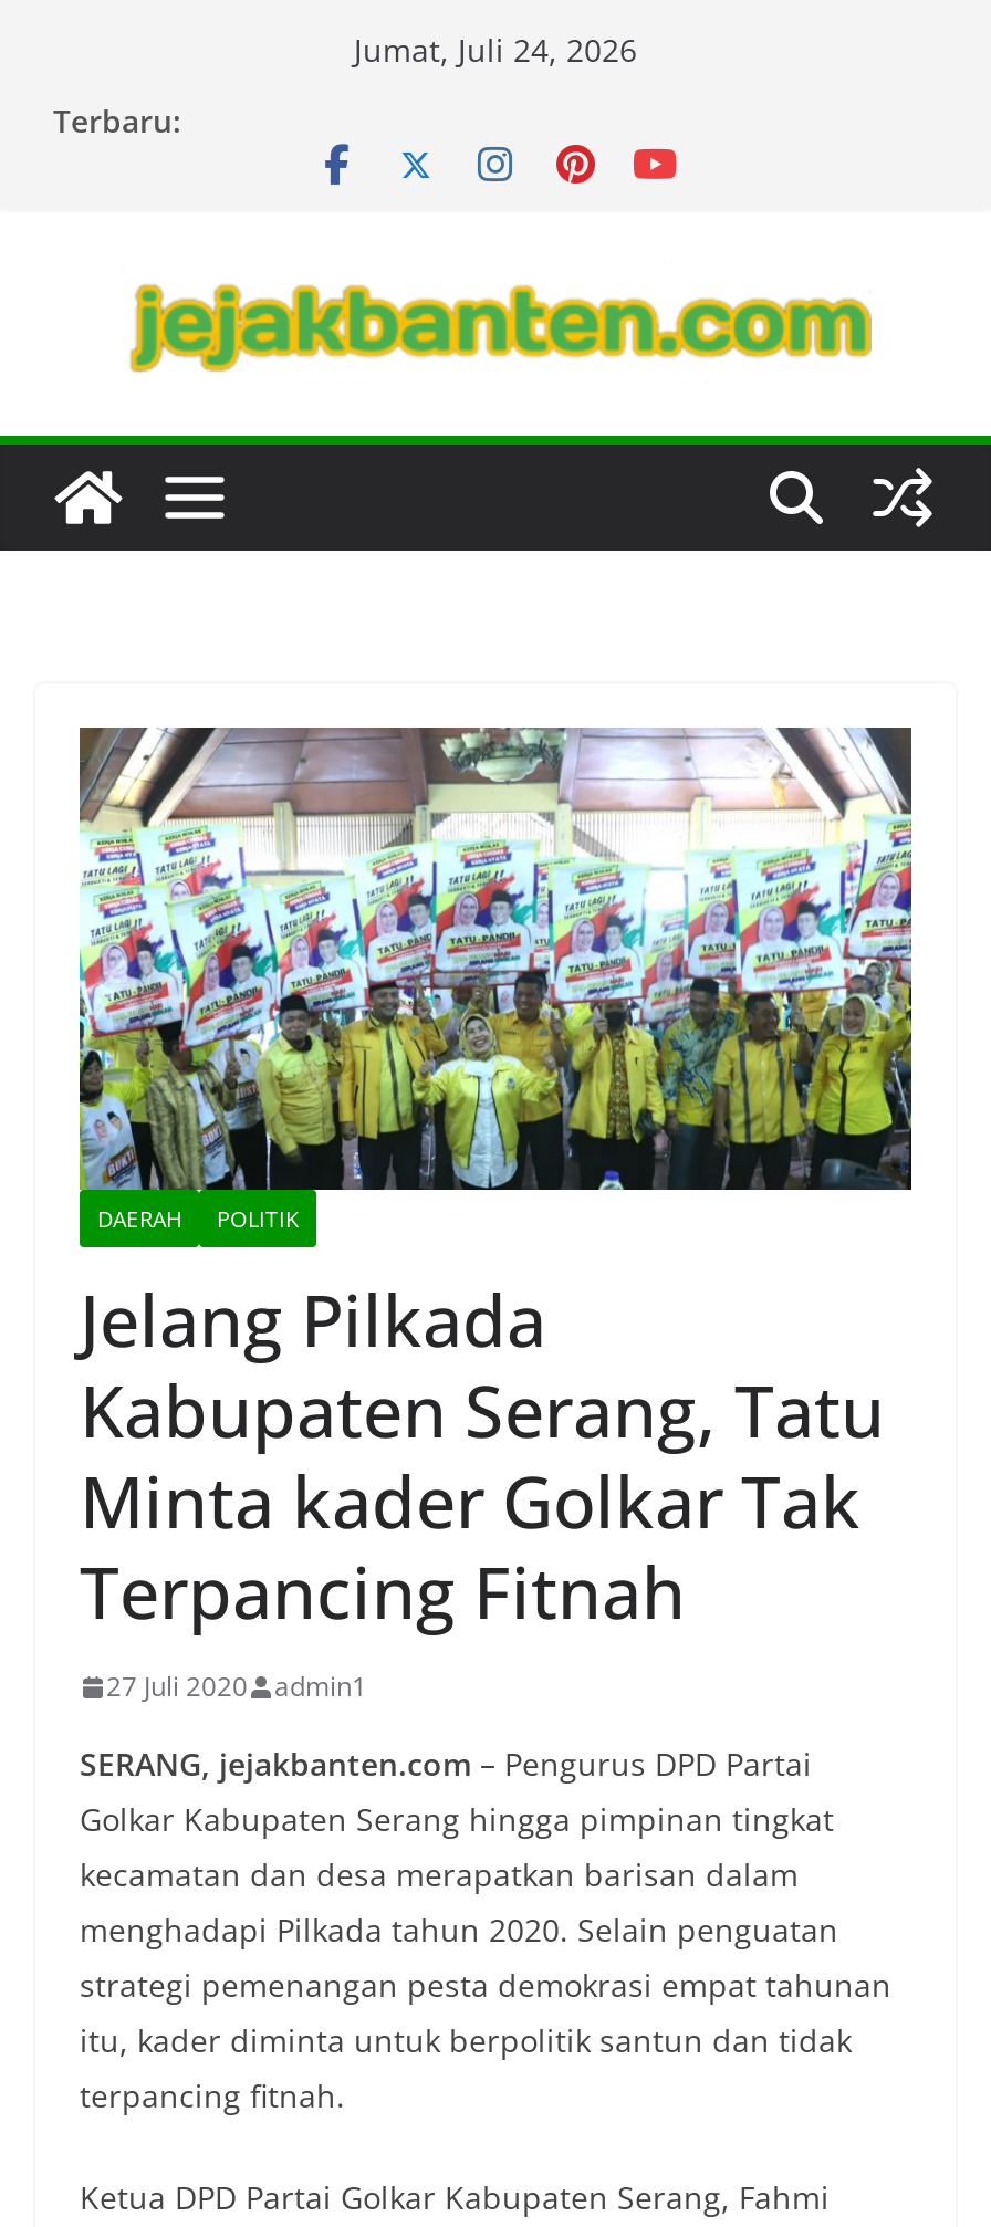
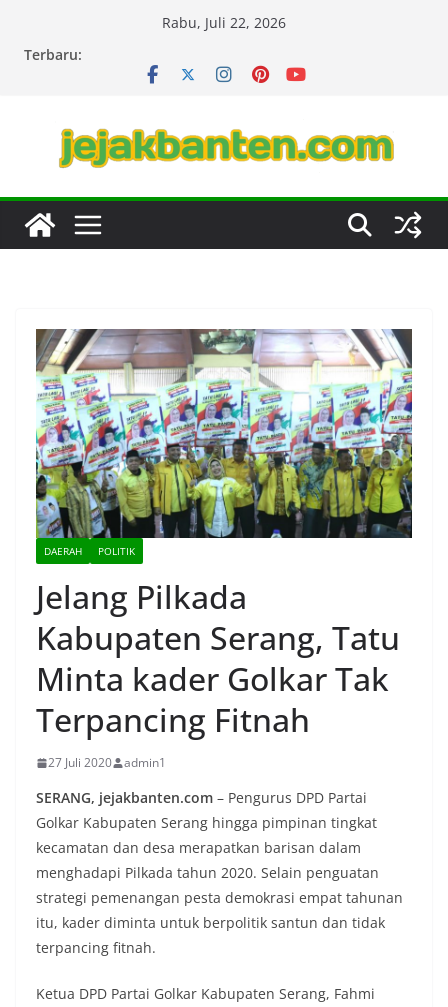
- Jumat, Juli 24, 2026
+ Rabu, Juli 22, 2026
